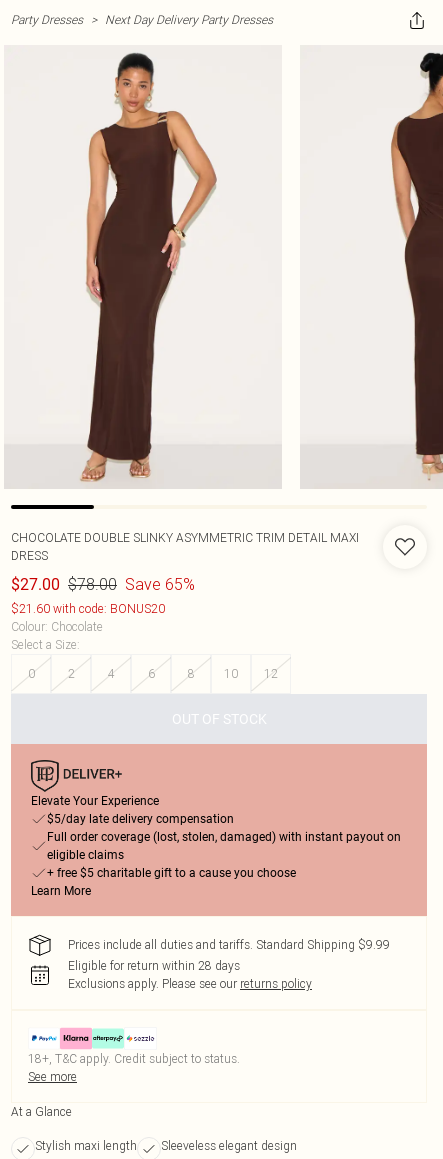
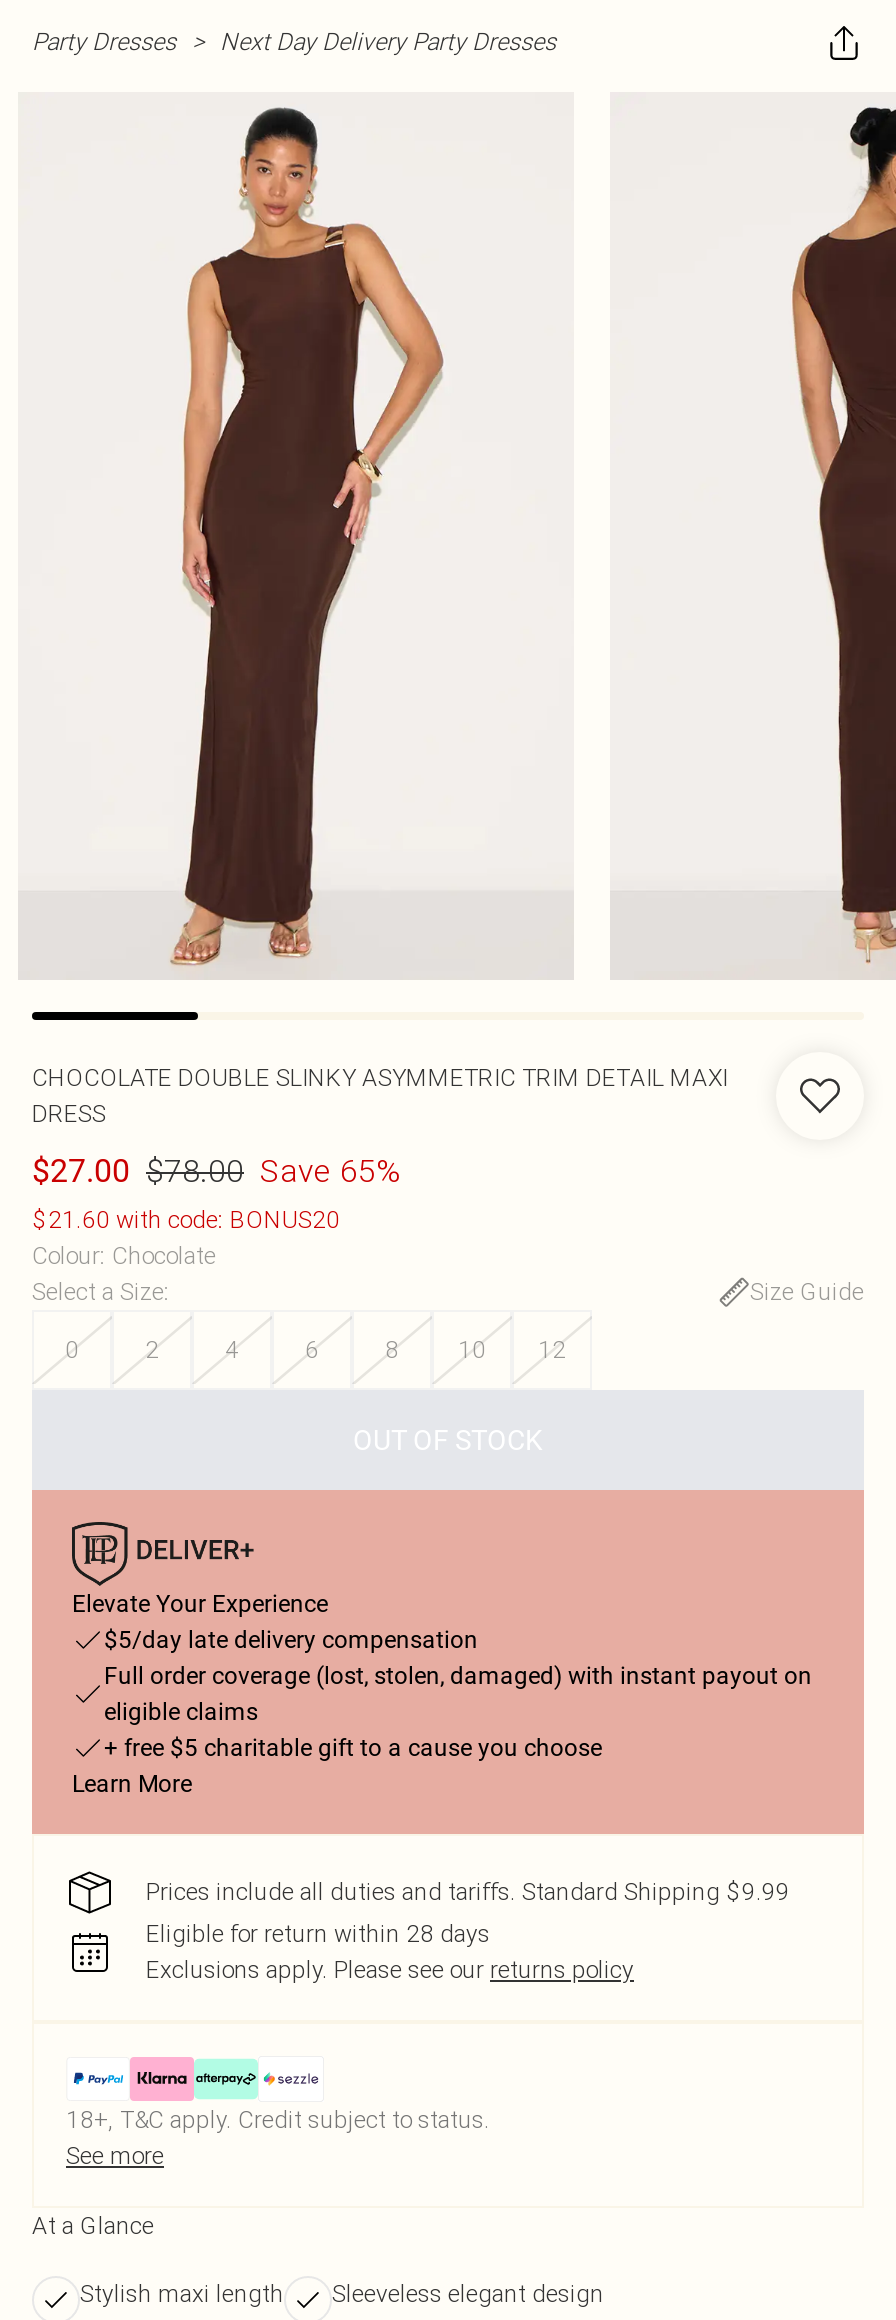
+ Size Guide
